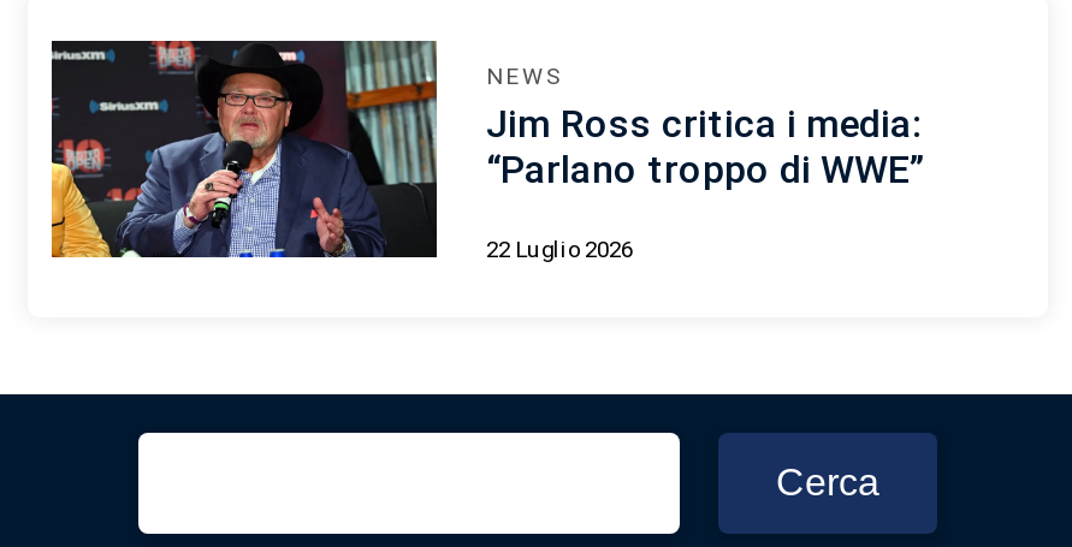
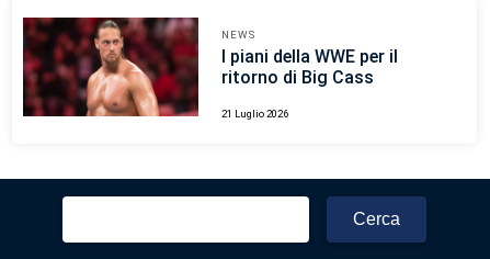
- [image]
- Jim Ross critica i media:
- “Parlano troppo di WWE”
+ [image]
+ I piani della WWE per il
+ ritorno di Big Cass

- 22 Luglio 2026
+ 21 Luglio 2026
